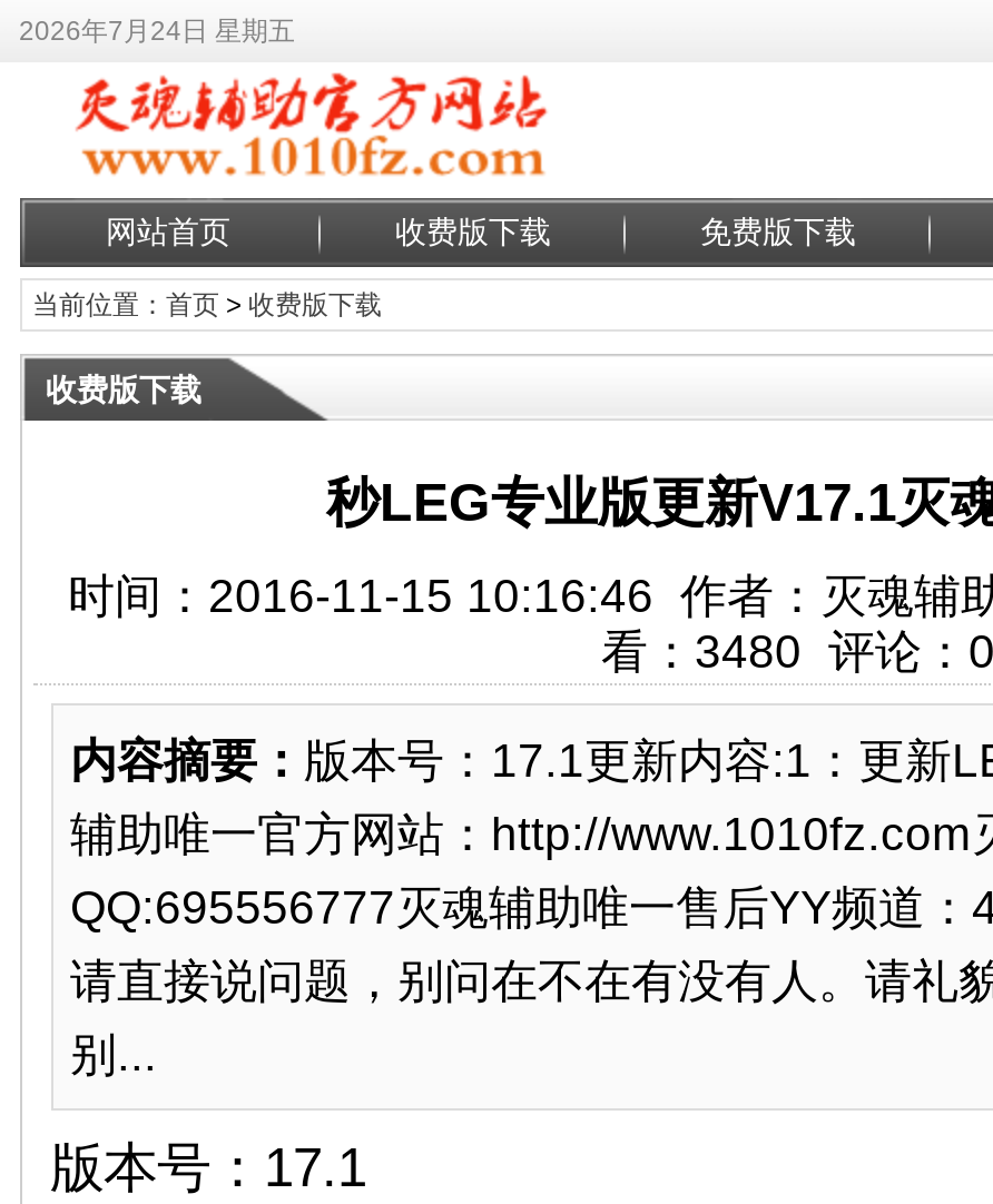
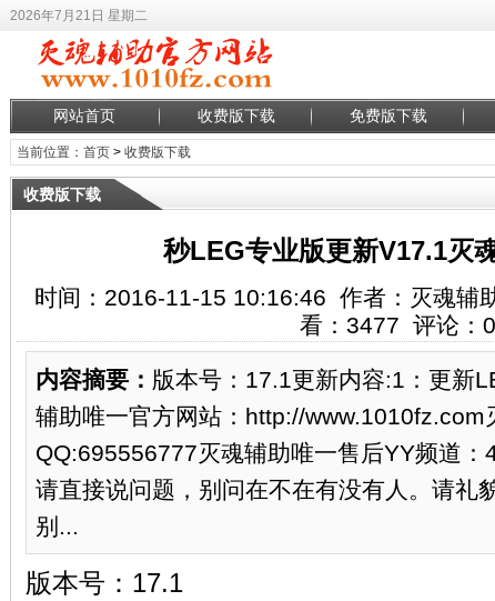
- 2026年7月24日 星期五
+ 2026年7月21日 星期二

- 看：3480评论：0
+ 看：3477评论：0
